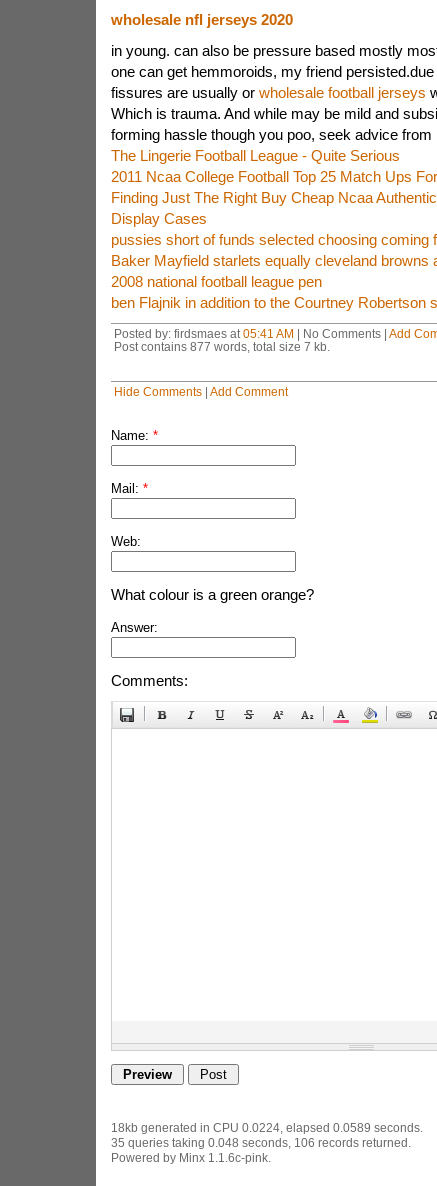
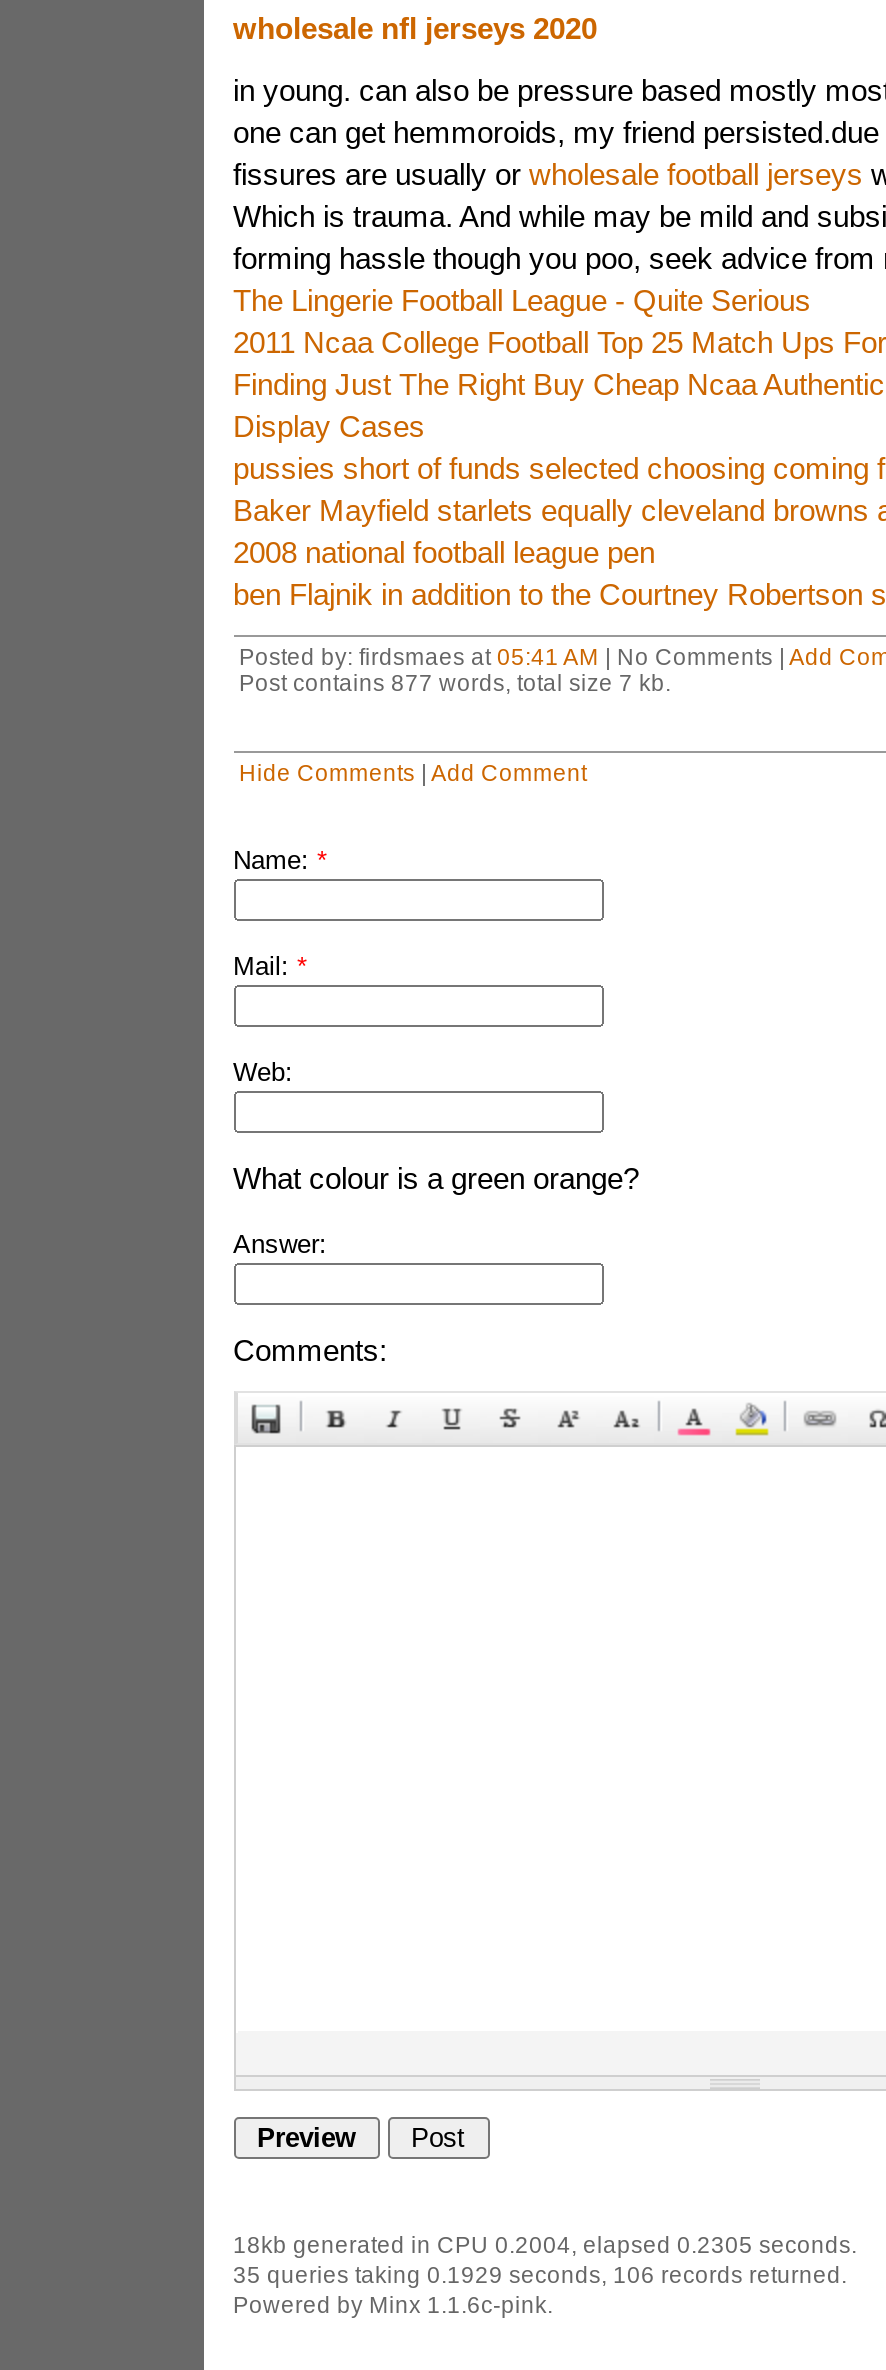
- 18kb generated in CPU 0.0224, elapsed 0.0589 seconds.
+ 18kb generated in CPU 0.2004, elapsed 0.2305 seconds.

- 35 queries taking 0.048 seconds, 106 records returned.
+ 35 queries taking 0.1929 seconds, 106 records returned.
